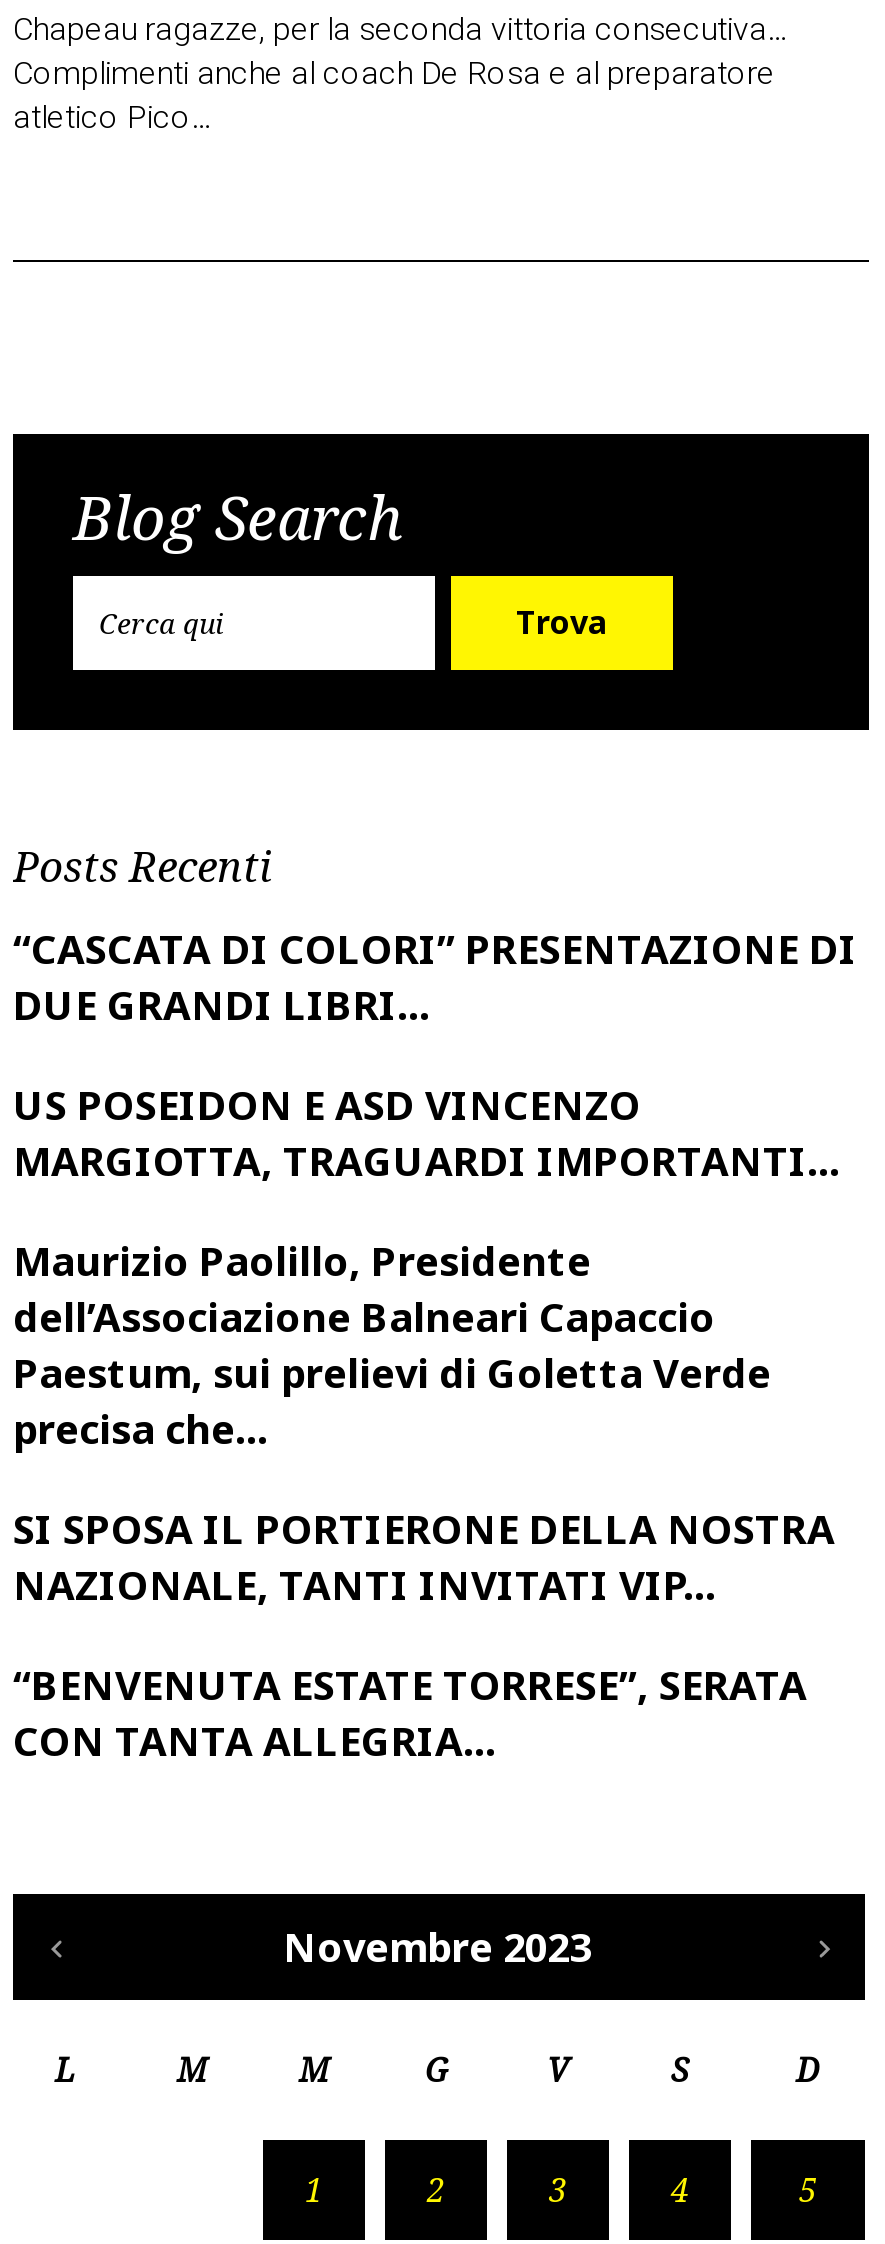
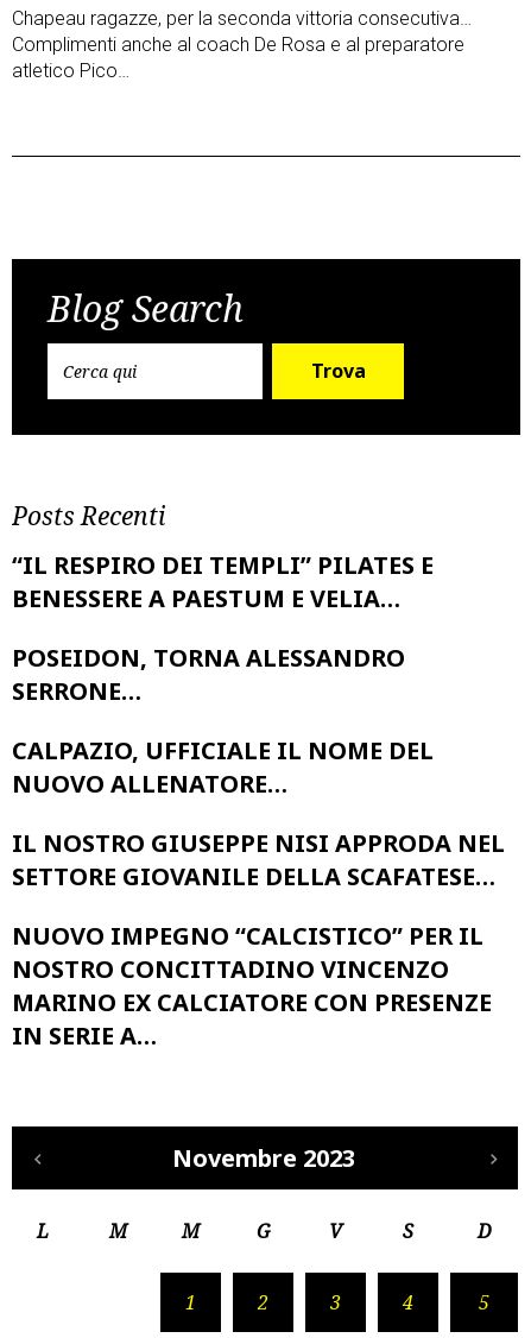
- “CASCATA DI COLORI” PRESENTAZIONE DI
- DUE GRANDI LIBRI…
+ “IL RESPIRO DEI TEMPLI” PILATES E
+ BENESSERE A PAESTUM E VELIA…

- US POSEIDON E ASD VINCENZO
- MARGIOTTA, TRAGUARDI IMPORTANTI…
+ POSEIDON, TORNA ALESSANDRO
+ SERRONE…

- Maurizio Paolillo, Presidente
- dell’Associazione Balneari Capaccio
- Paestum, sui prelievi di Goletta Verde
- precisa che…
+ CALPAZIO, UFFICIALE IL NOME DEL
+ NUOVO ALLENATORE…

- SI SPOSA IL PORTIERONE DELLA NOSTRA
- NAZIONALE, TANTI INVITATI VIP…
+ IL NOSTRO GIUSEPPE NISI APPRODA NEL
+ SETTORE GIOVANILE DELLA SCAFATESE…

- “BENVENUTA ESTATE TORRESE”, SERATA
- CON TANTA ALLEGRIA…
+ NUOVO IMPEGNO “CALCISTICO” PER IL
+ NOSTRO CONCITTADINO VINCENZO
+ MARINO EX CALCIATORE CON PRESENZE
+ IN SERIE A…
